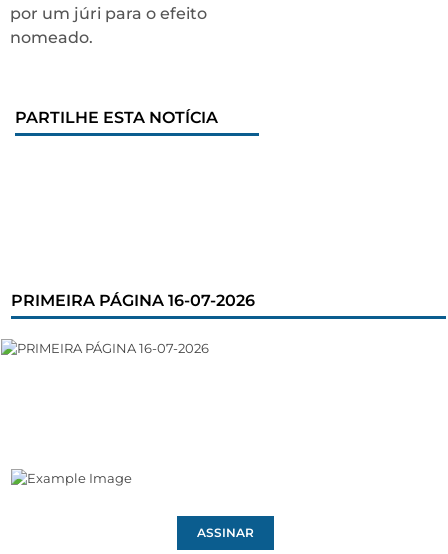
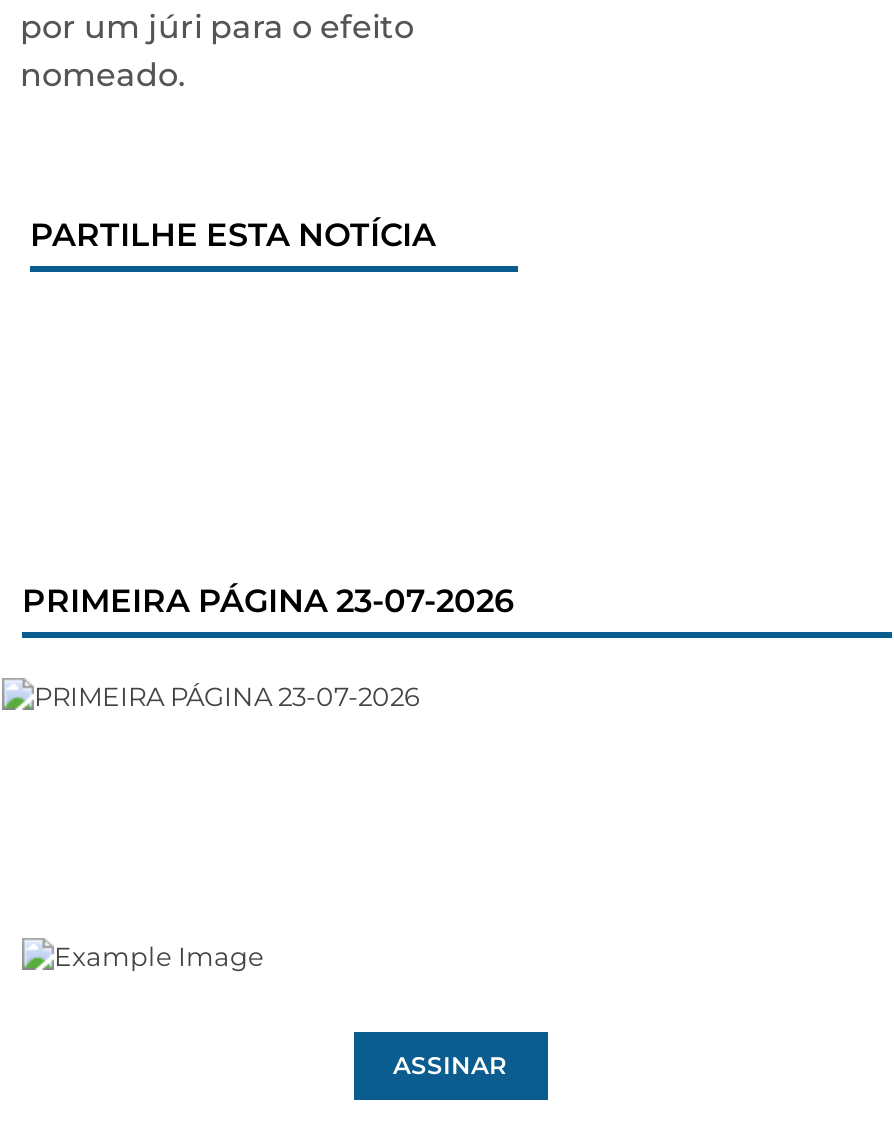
- PRIMEIRA PÁGINA 16-07-2026
+ PRIMEIRA PÁGINA 23-07-2026
